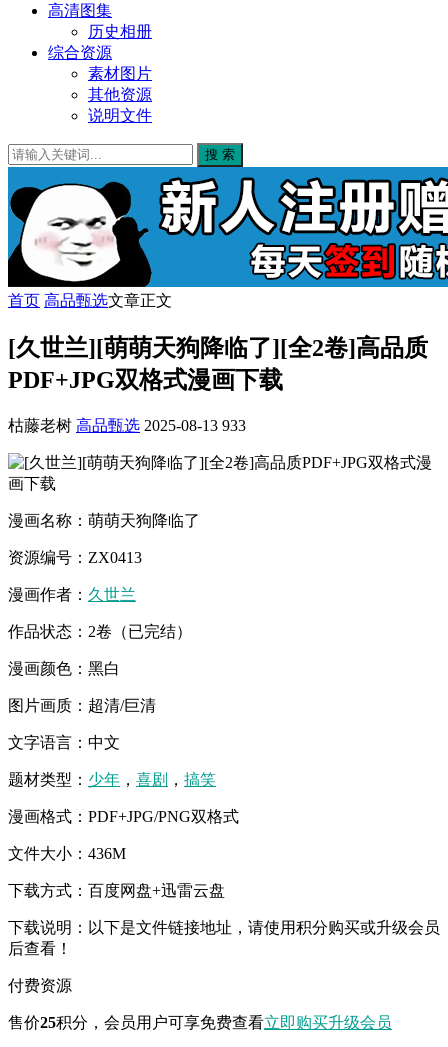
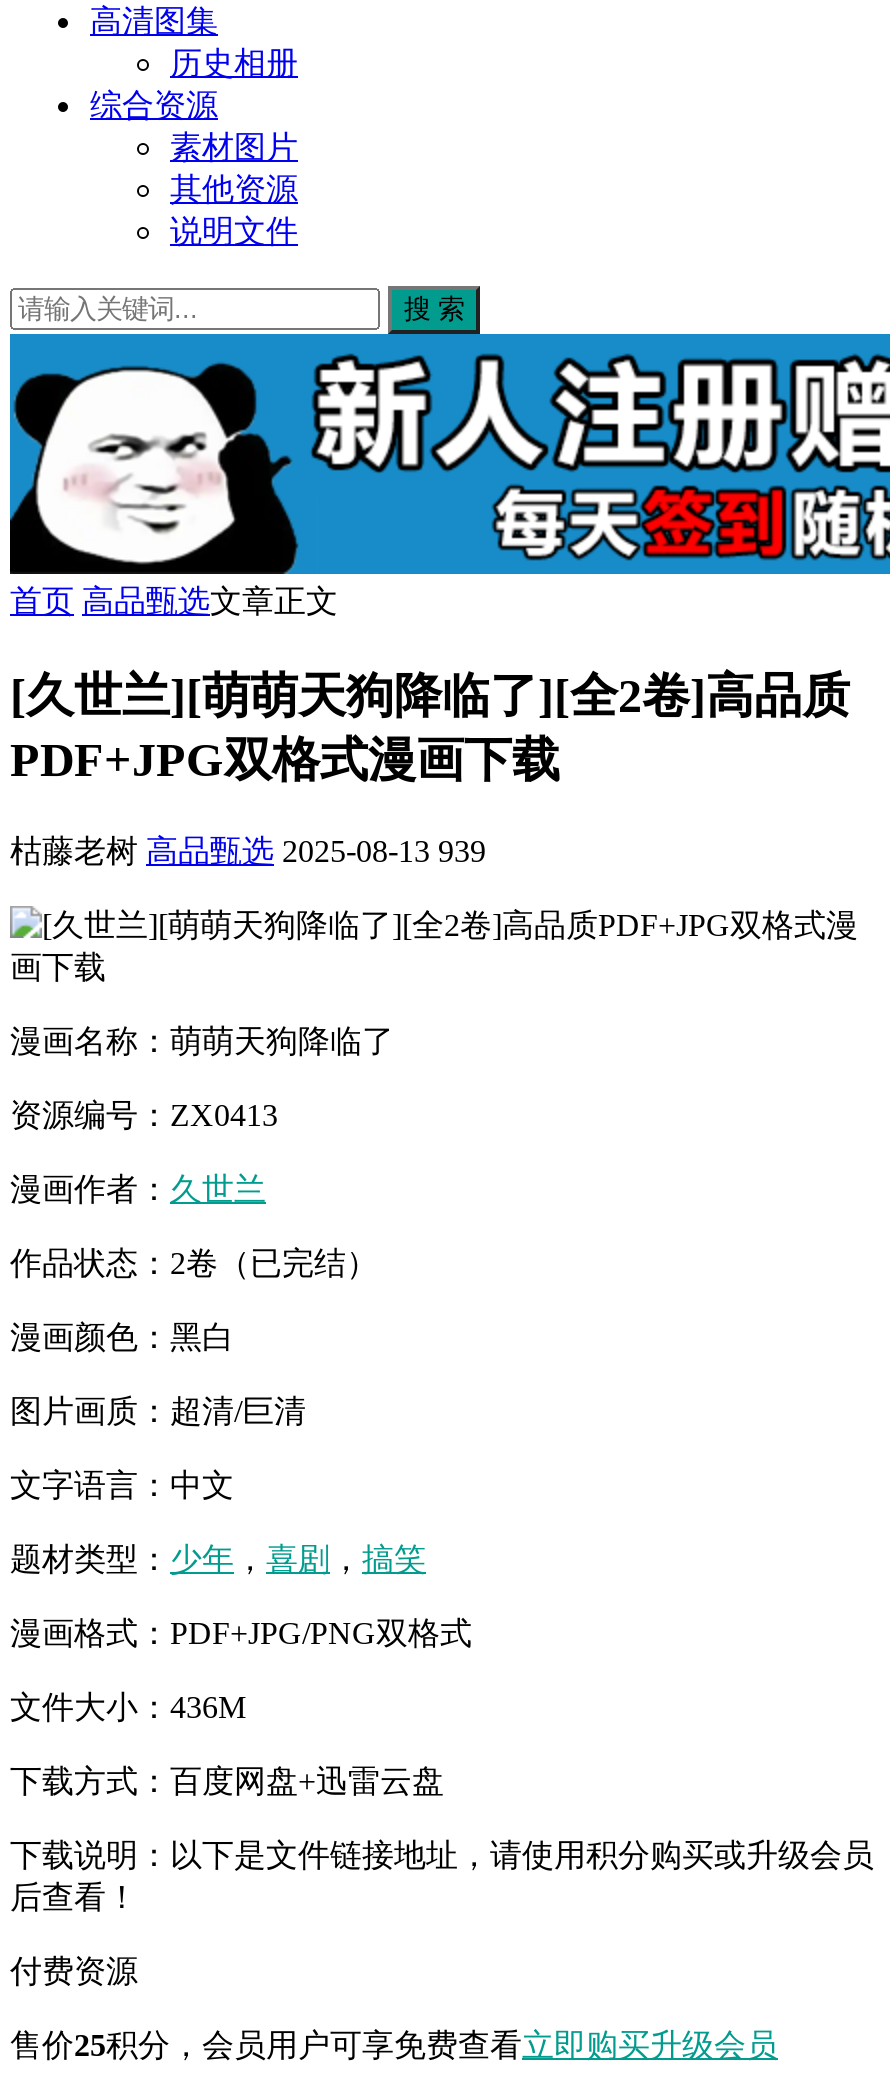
- 枯藤老树 高品甄选 2025-08-13 933
+ 枯藤老树 高品甄选 2025-08-13 939
